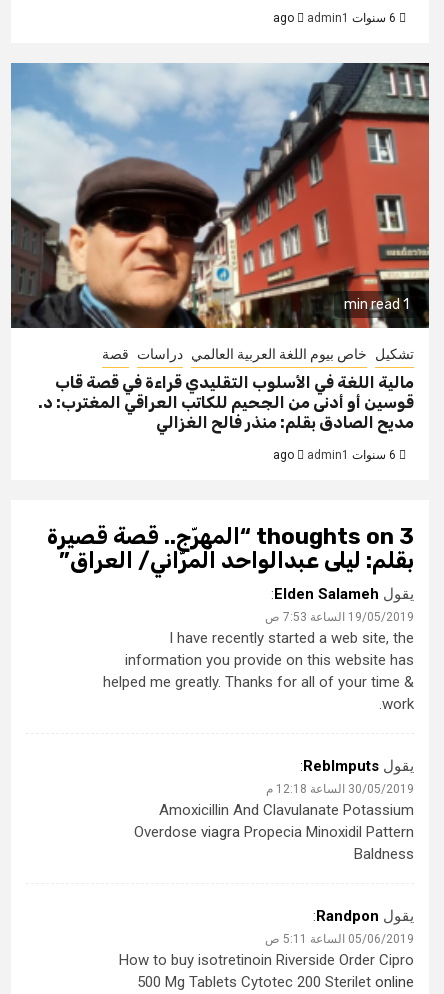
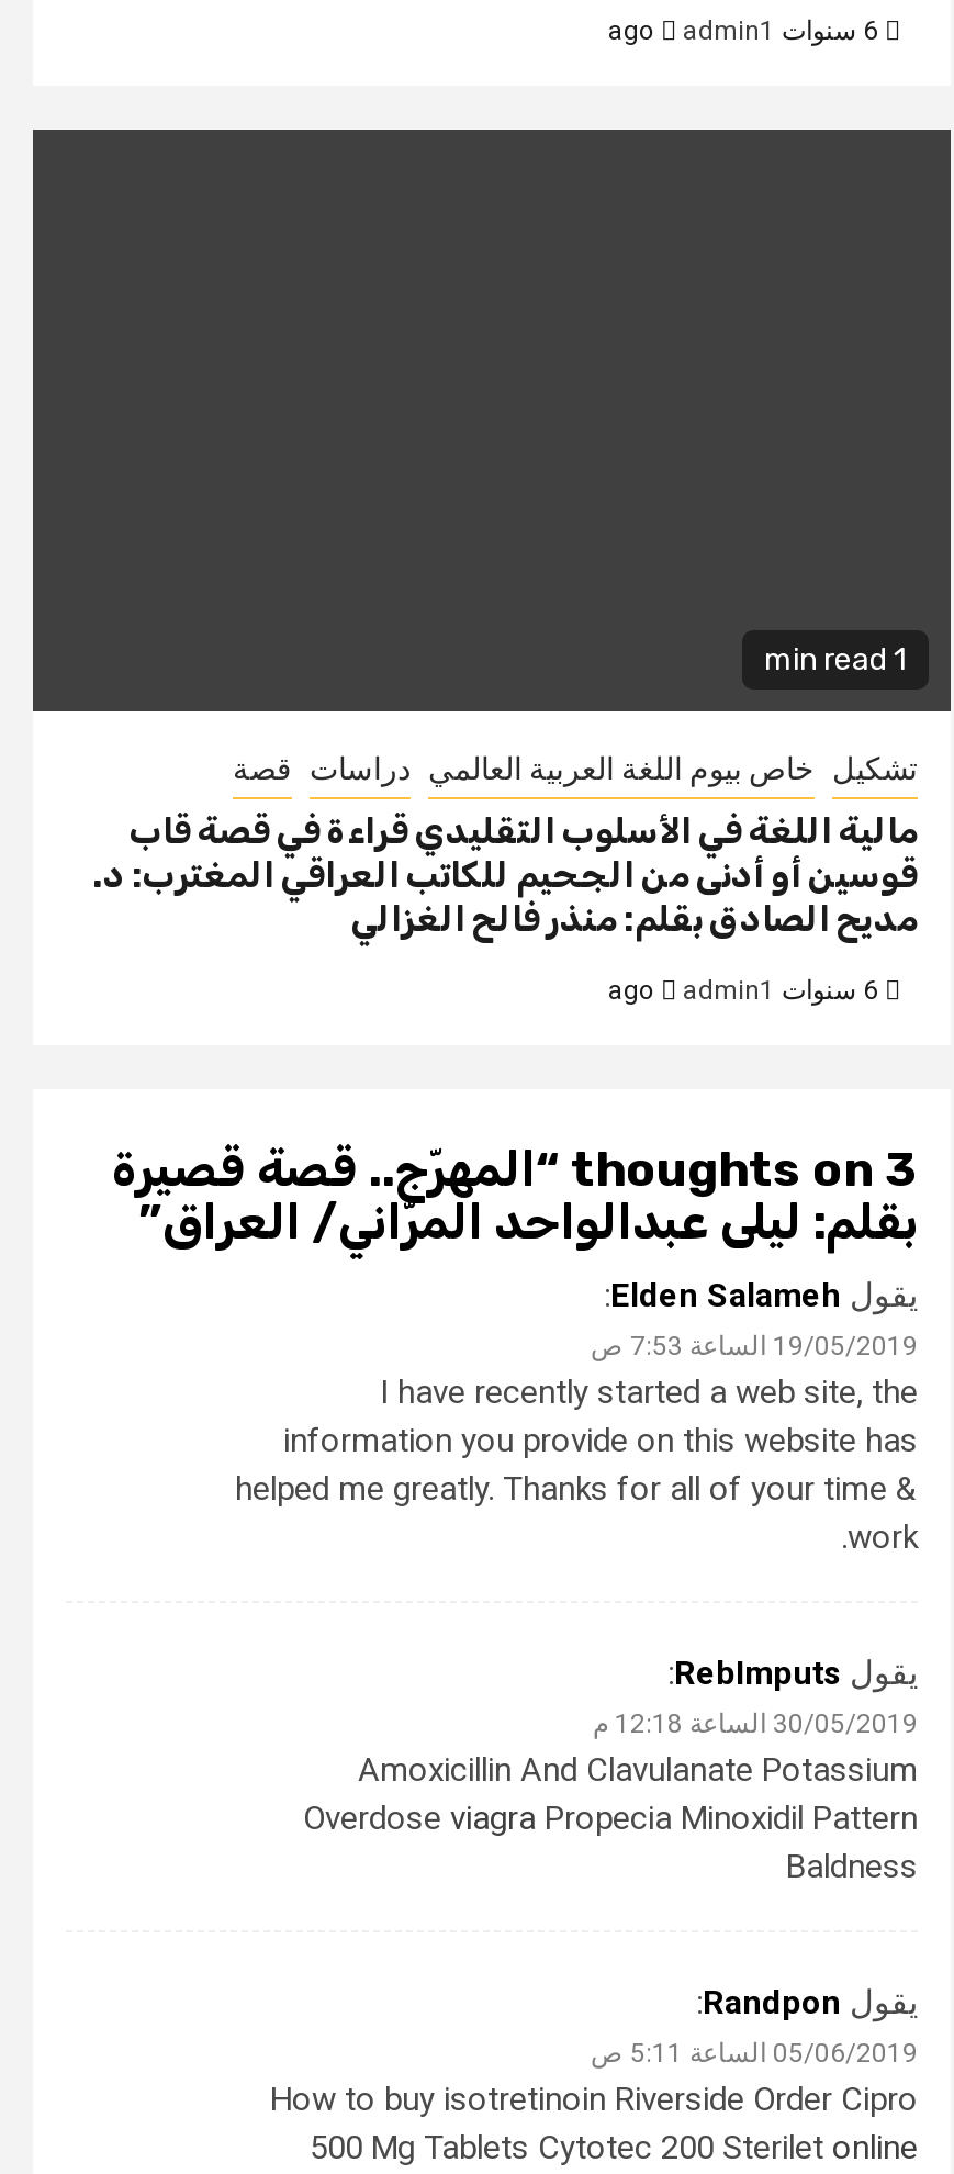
- [image]
